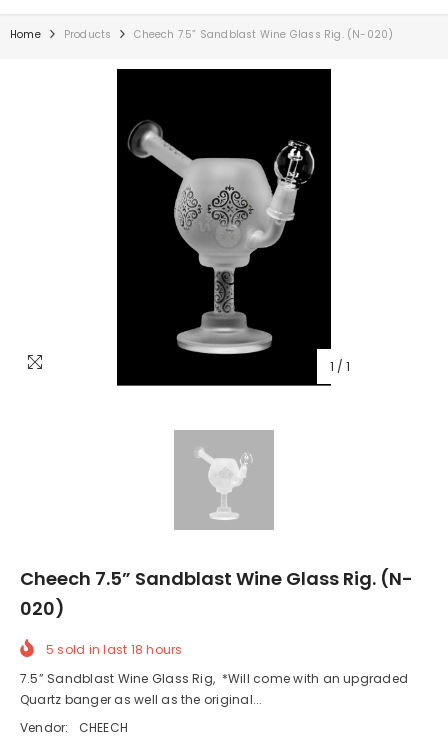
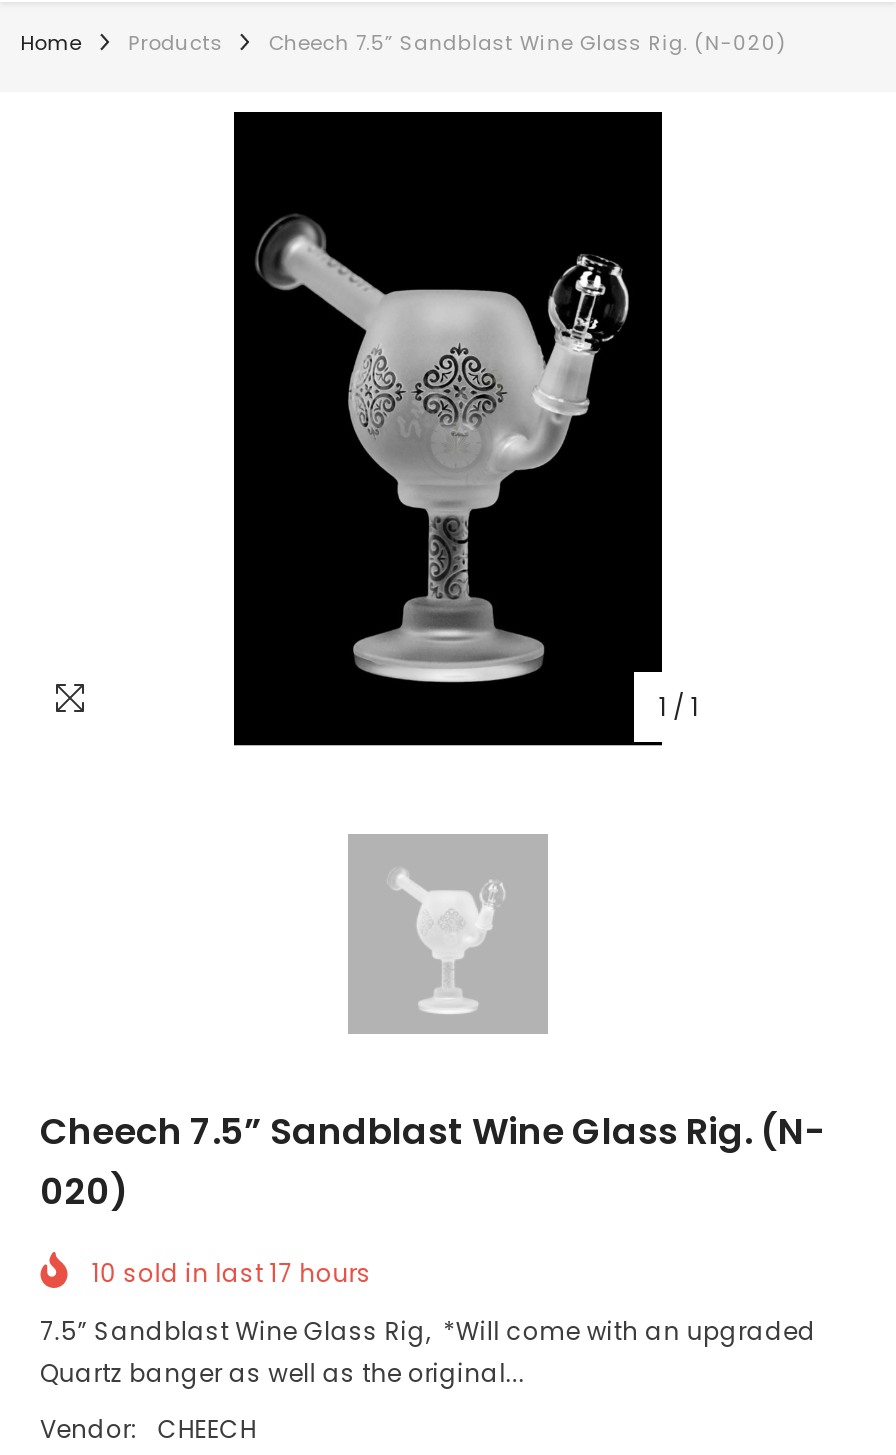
- 5 sold in last 18 hours
+ 10 sold in last 17 hours
